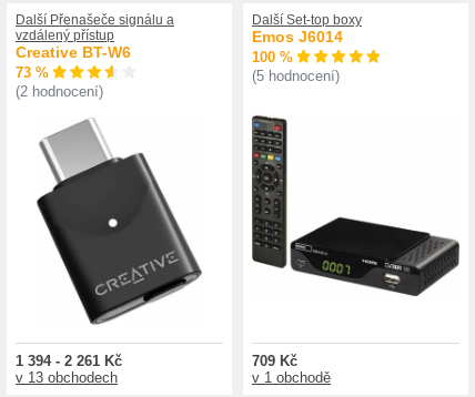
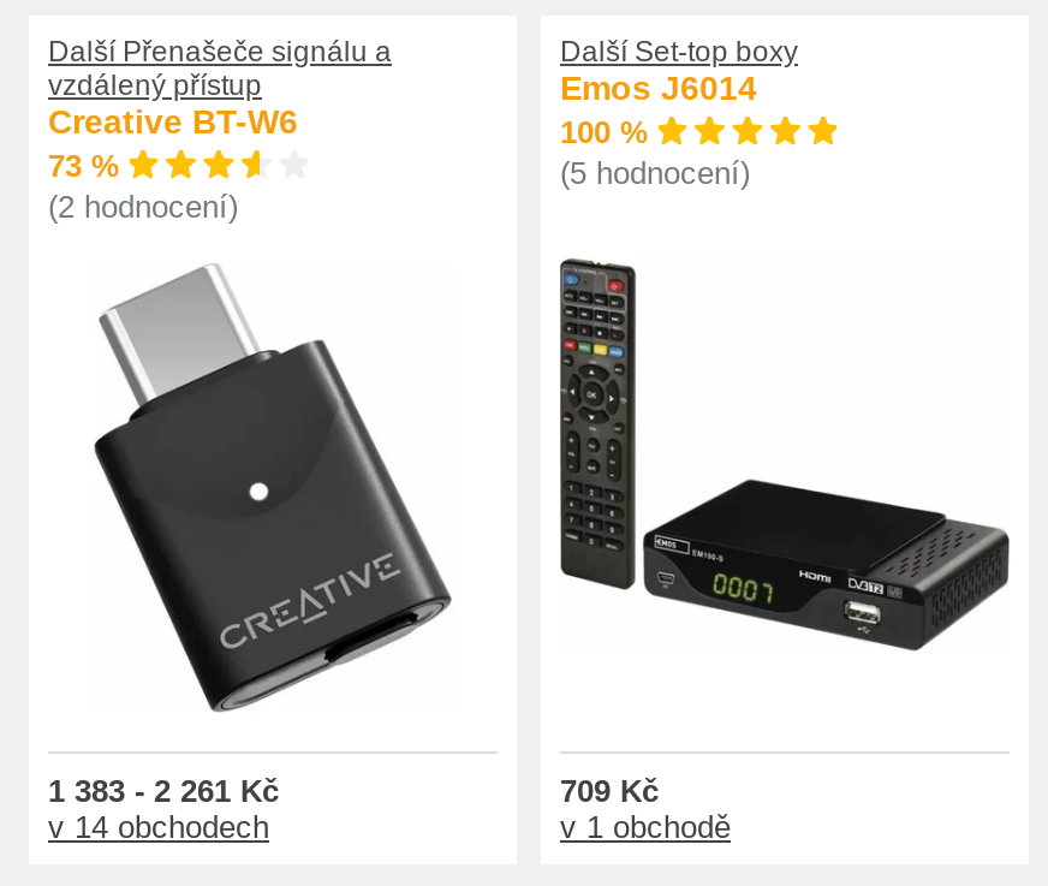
- 1 394 - 2 261 Kč
+ 1 383 - 2 261 Kč

- v 13 obchodech
+ v 14 obchodech
